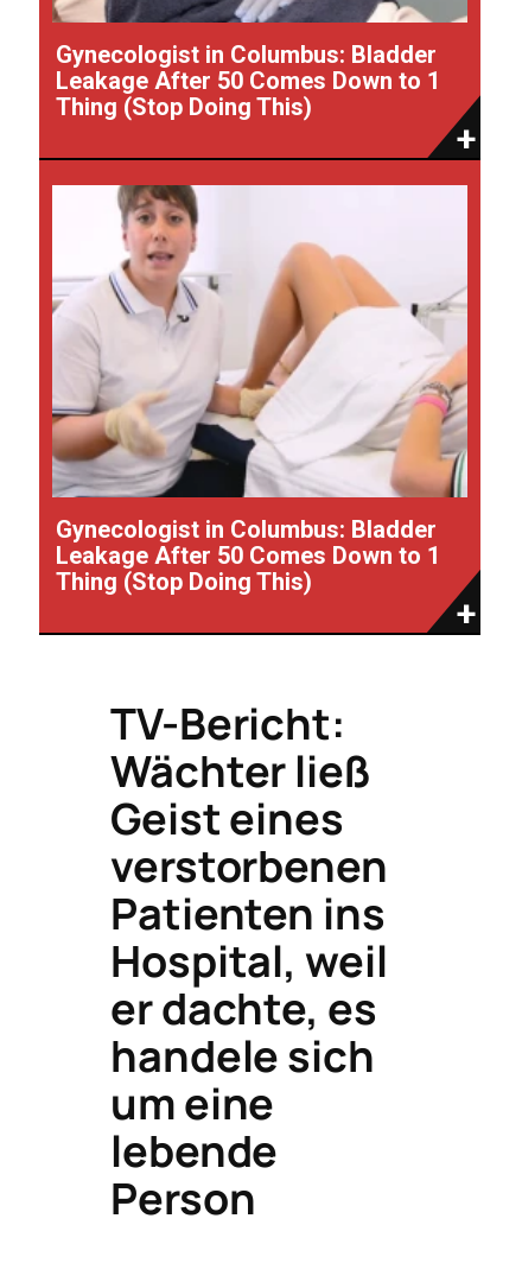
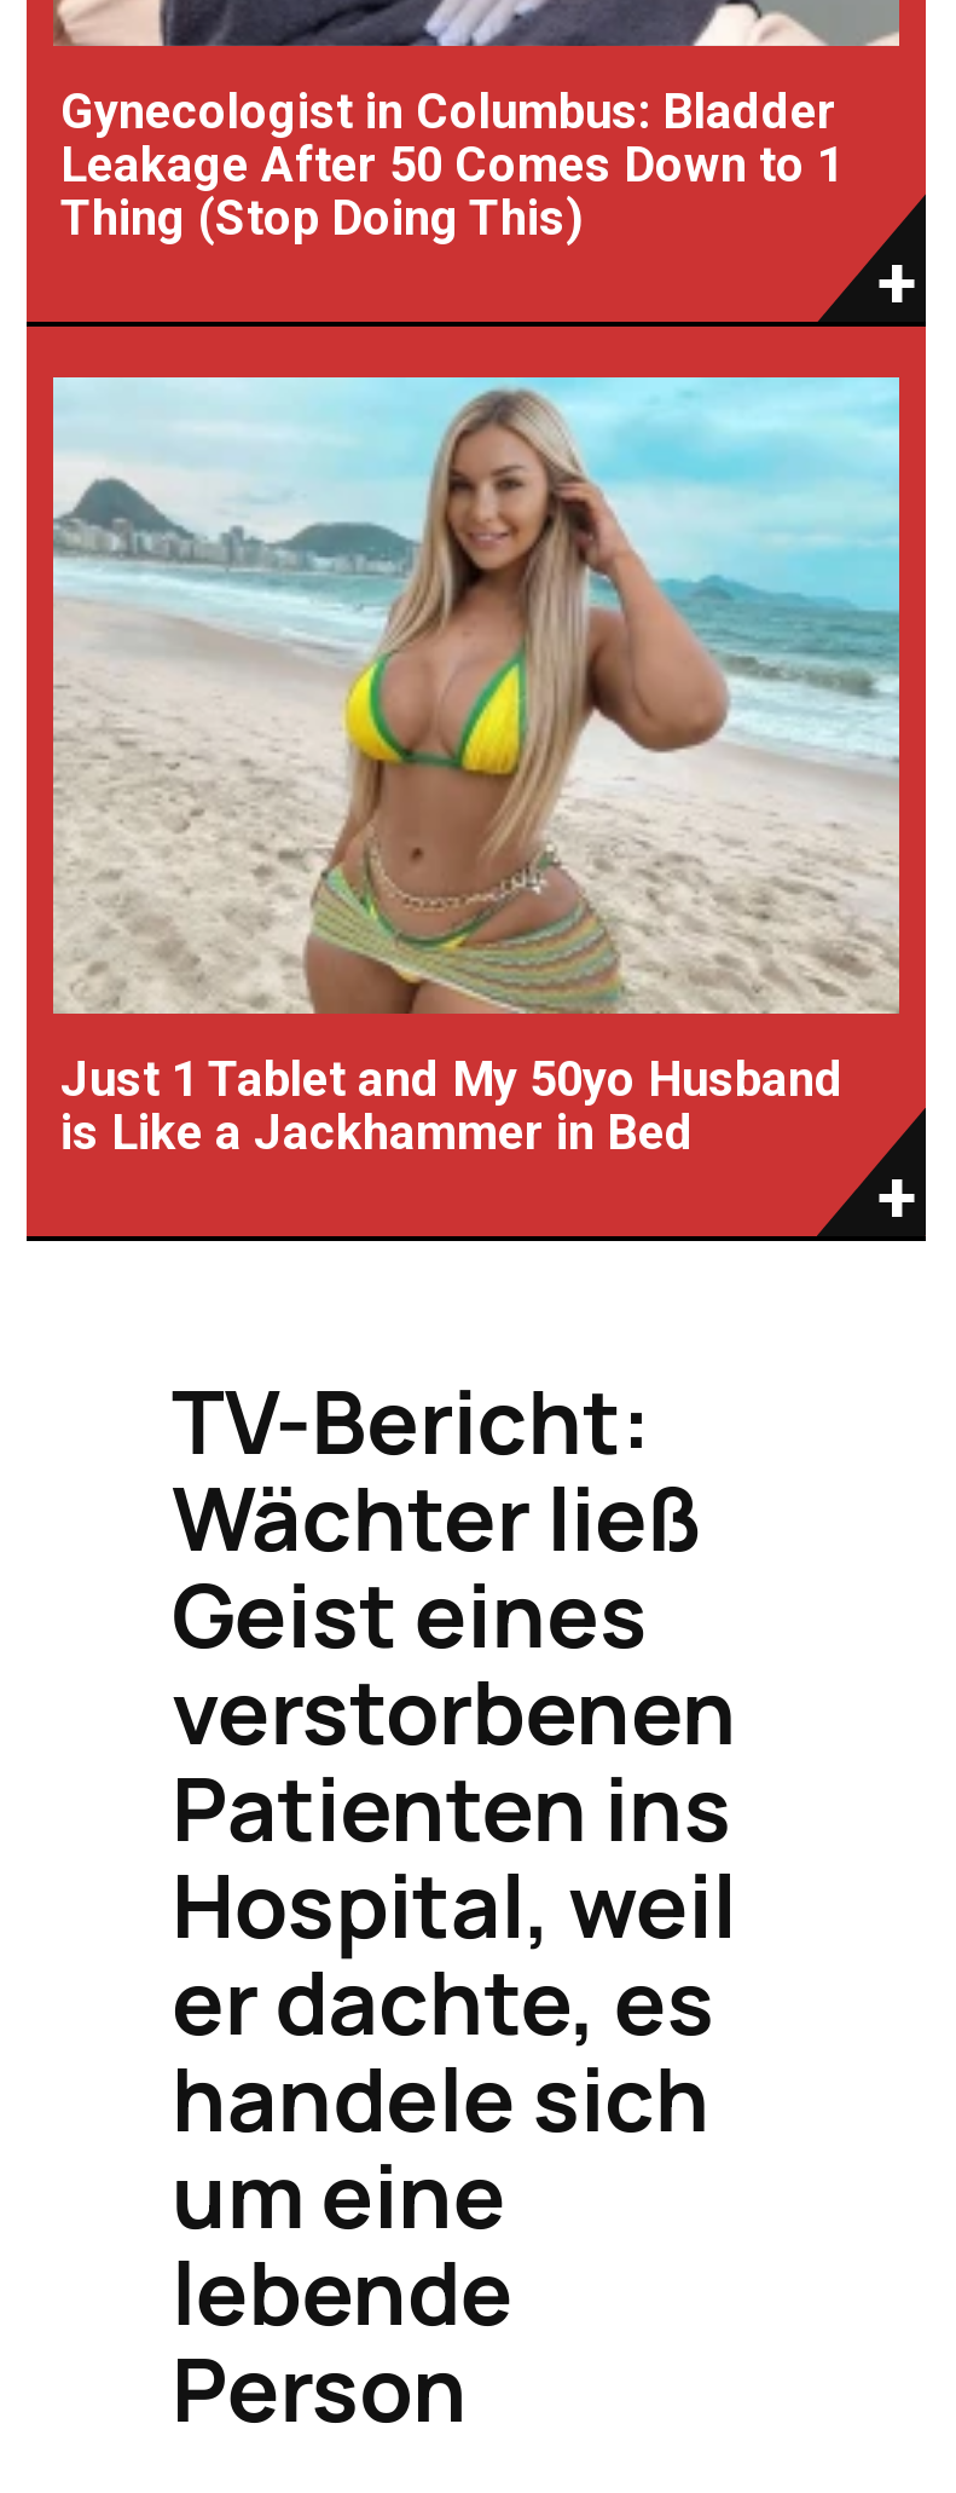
- [image]
- Gynecologist in Columbus: Bladder
- Leakage After 50 Comes Down to 1
- Thing (Stop Doing This)
+ [image]
+ Just 1 Tablet and My 50yo Husband
+ is Like a Jackhammer in Bed
